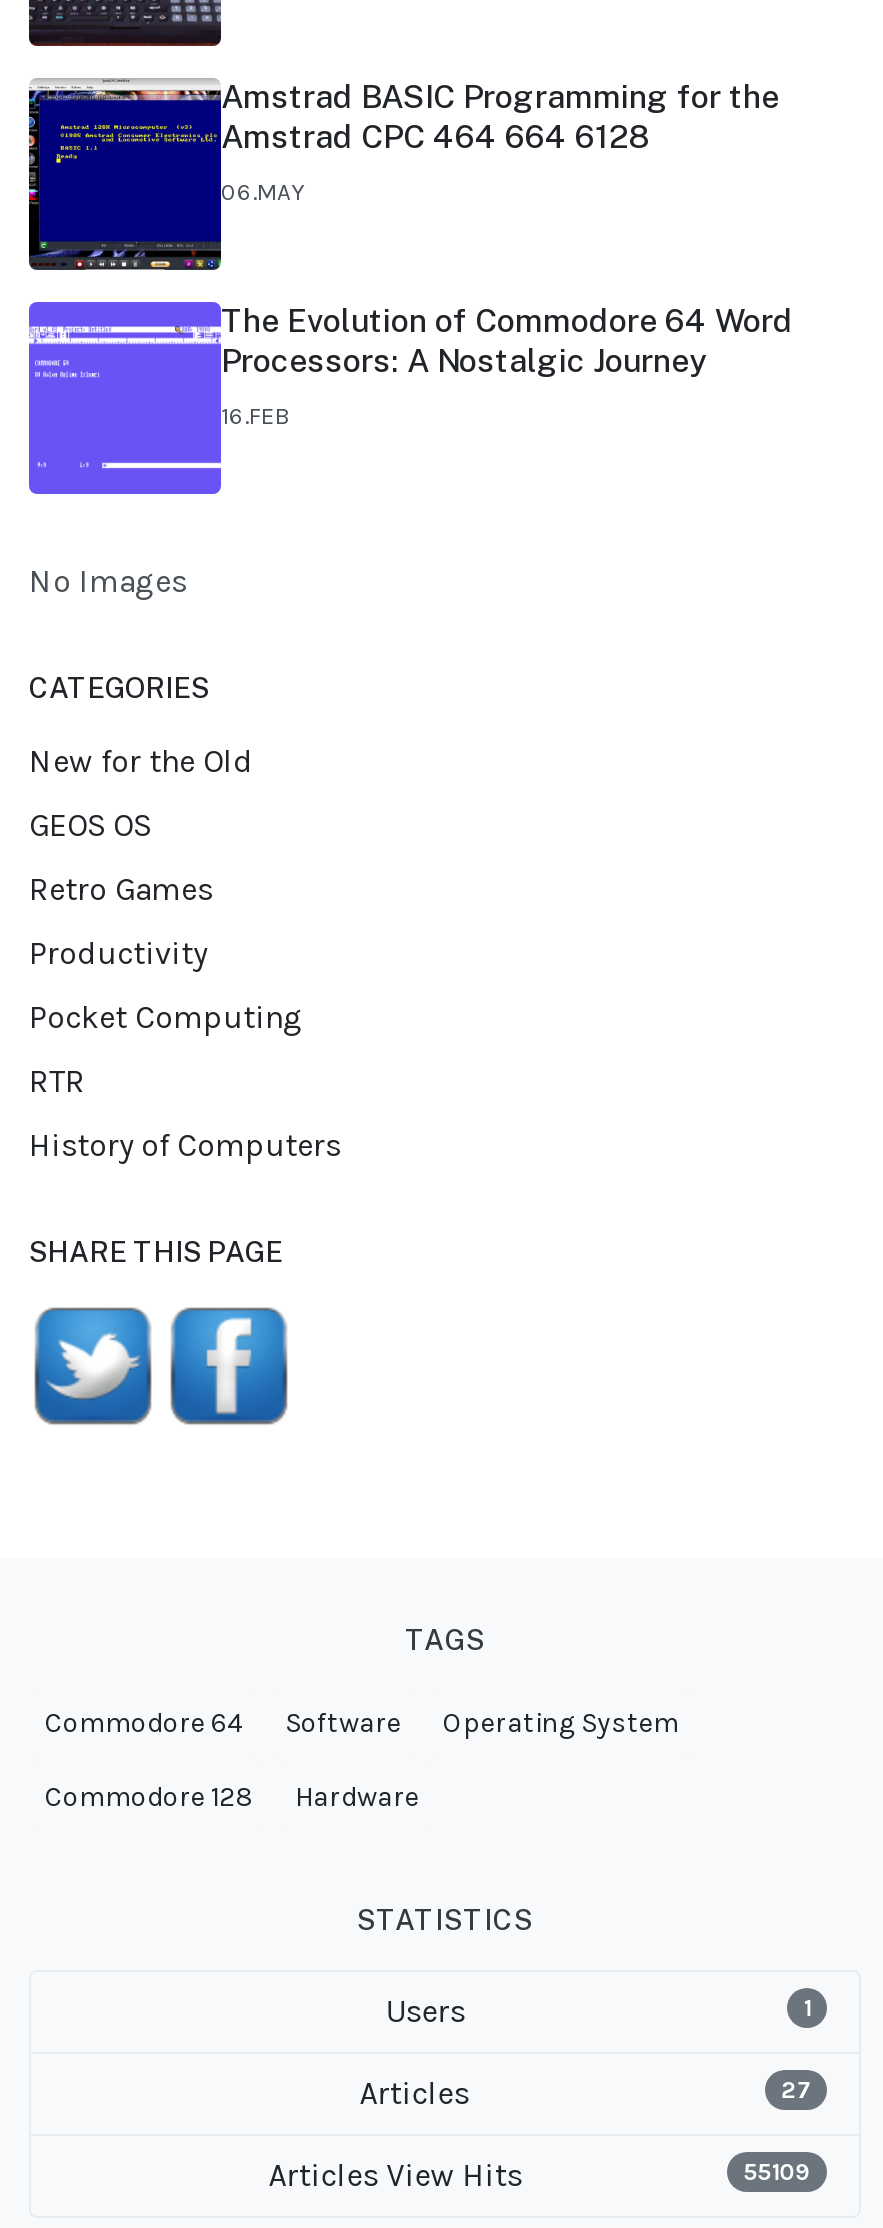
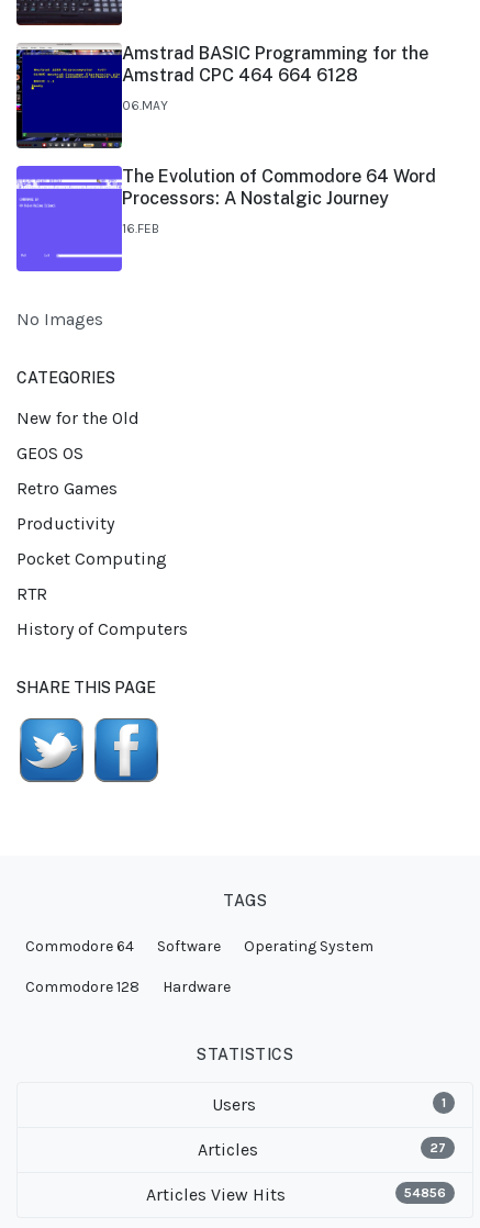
- 55109
+ 54856
